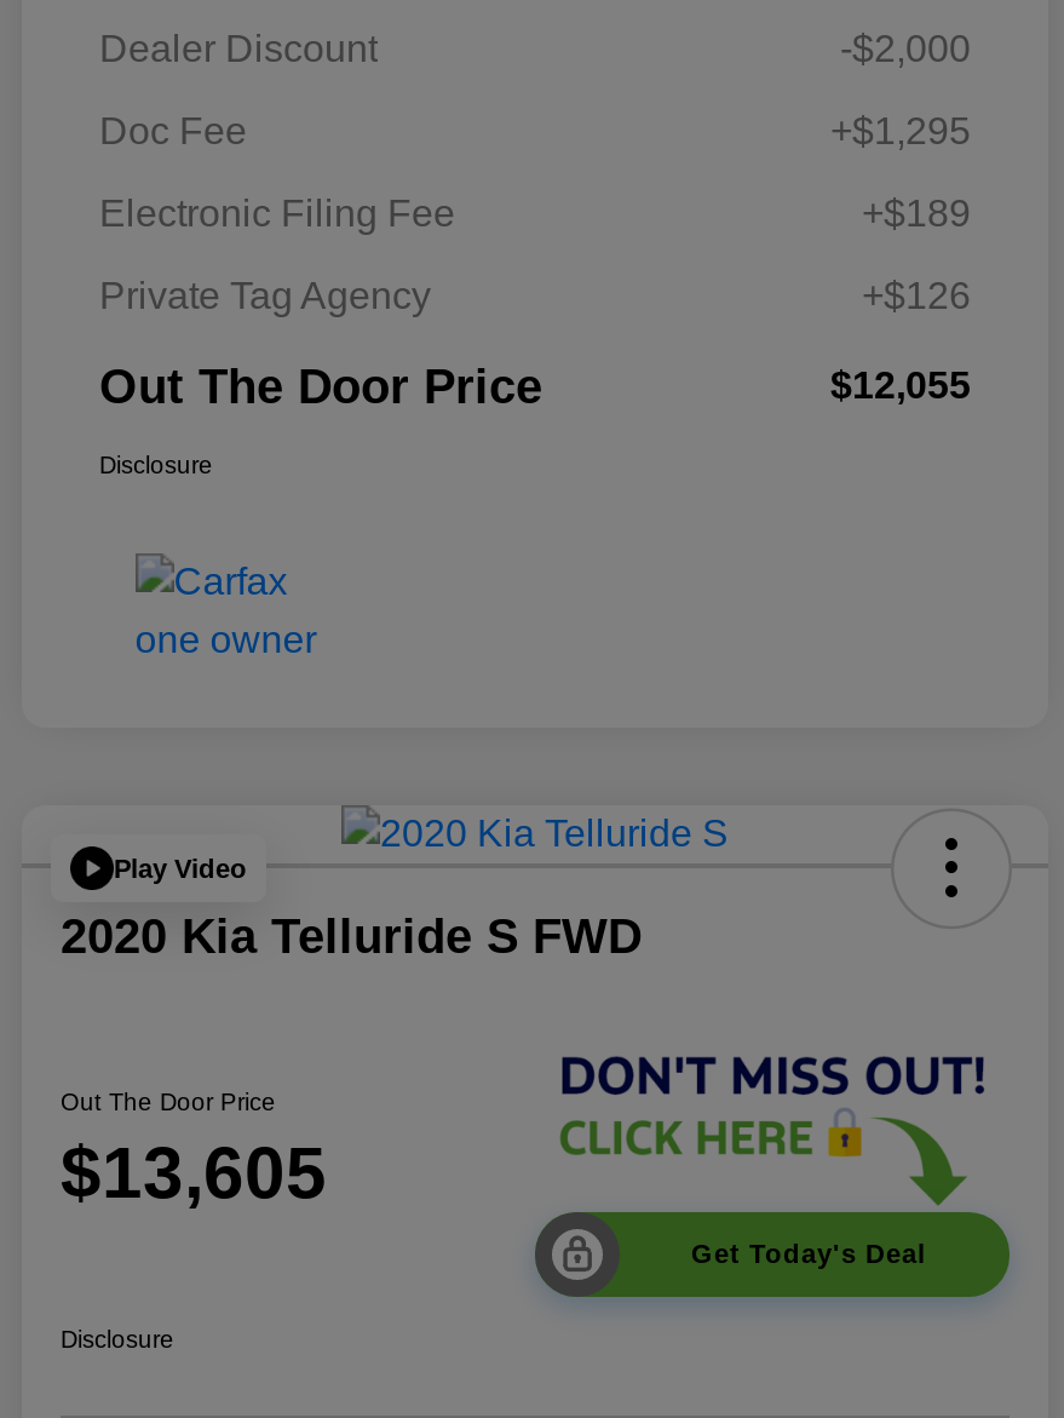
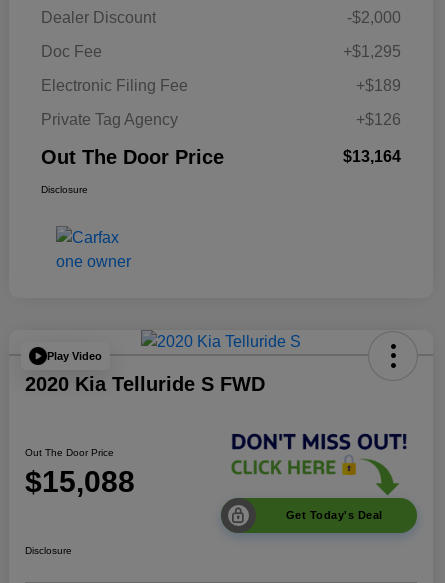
- $12,055
+ $13,164

- $13,605
+ $15,088
